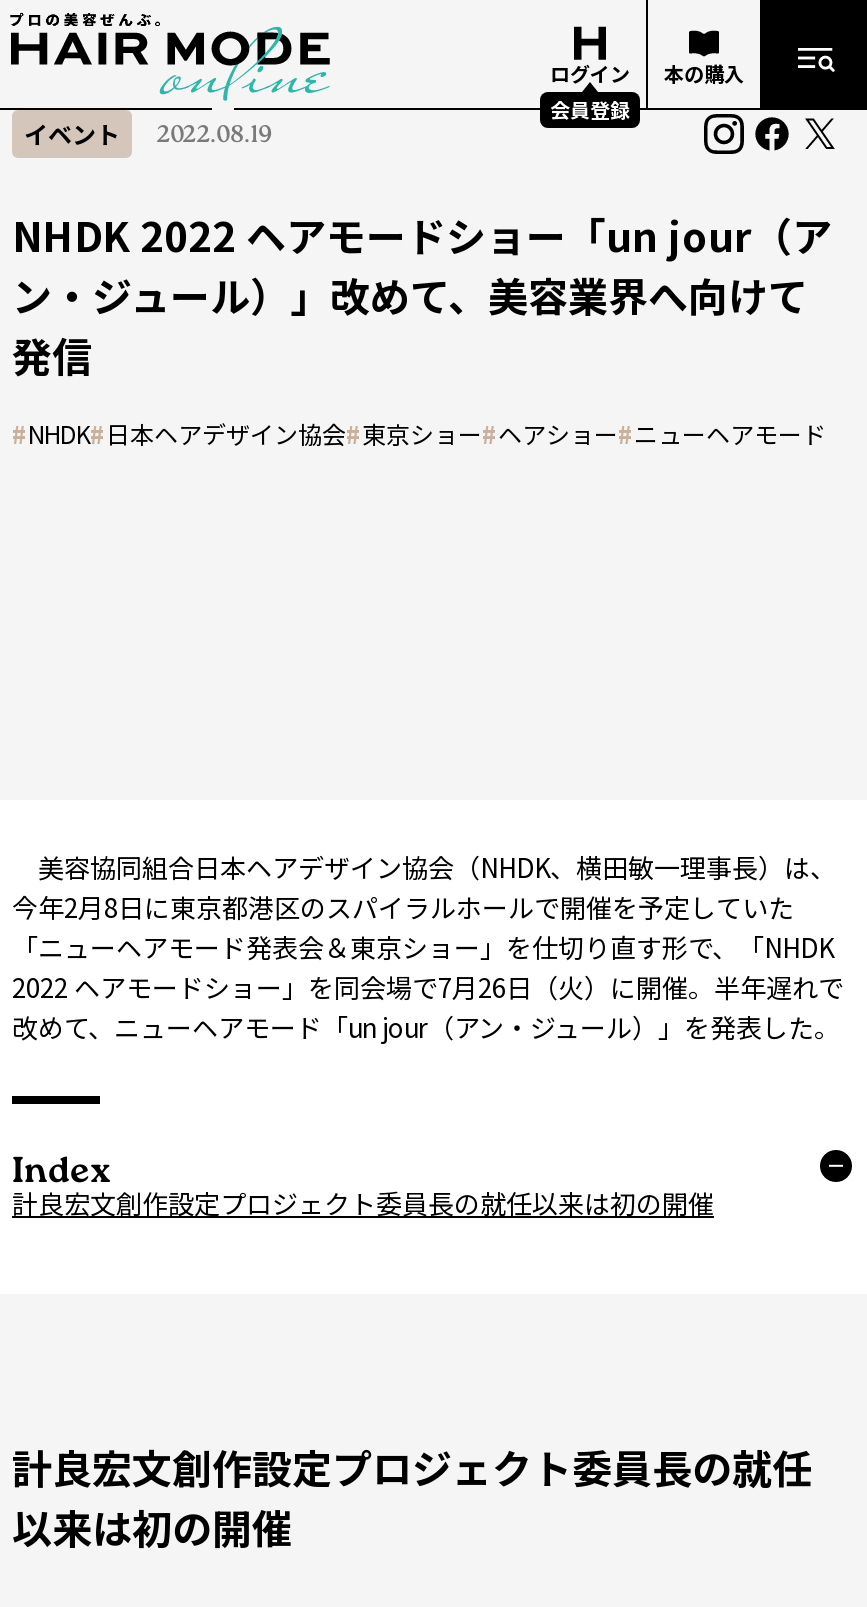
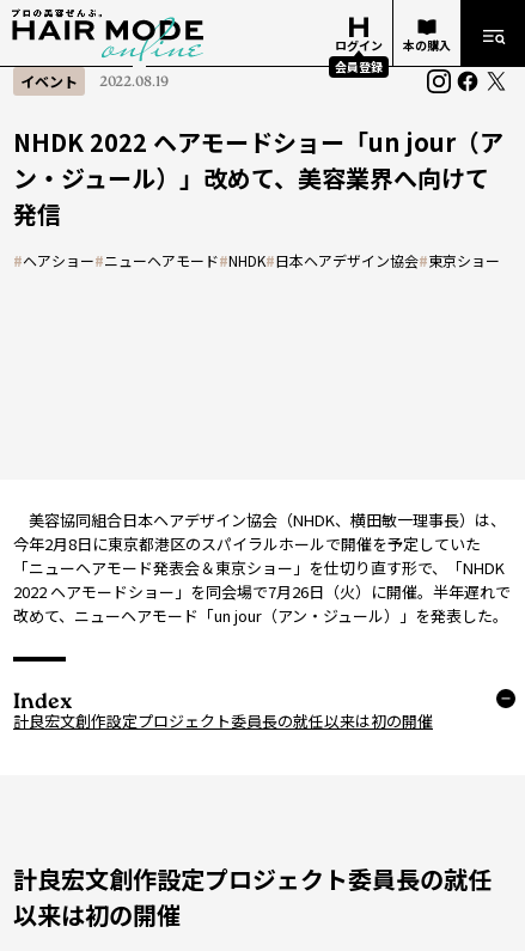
- #NHDK #日本ヘアデザイン協会#東京ショー#ヘアショー#ニューヘアモード
+ #ヘアショー#ニューヘアモード#NHDK #日本ヘアデザイン協会#東京ショー
